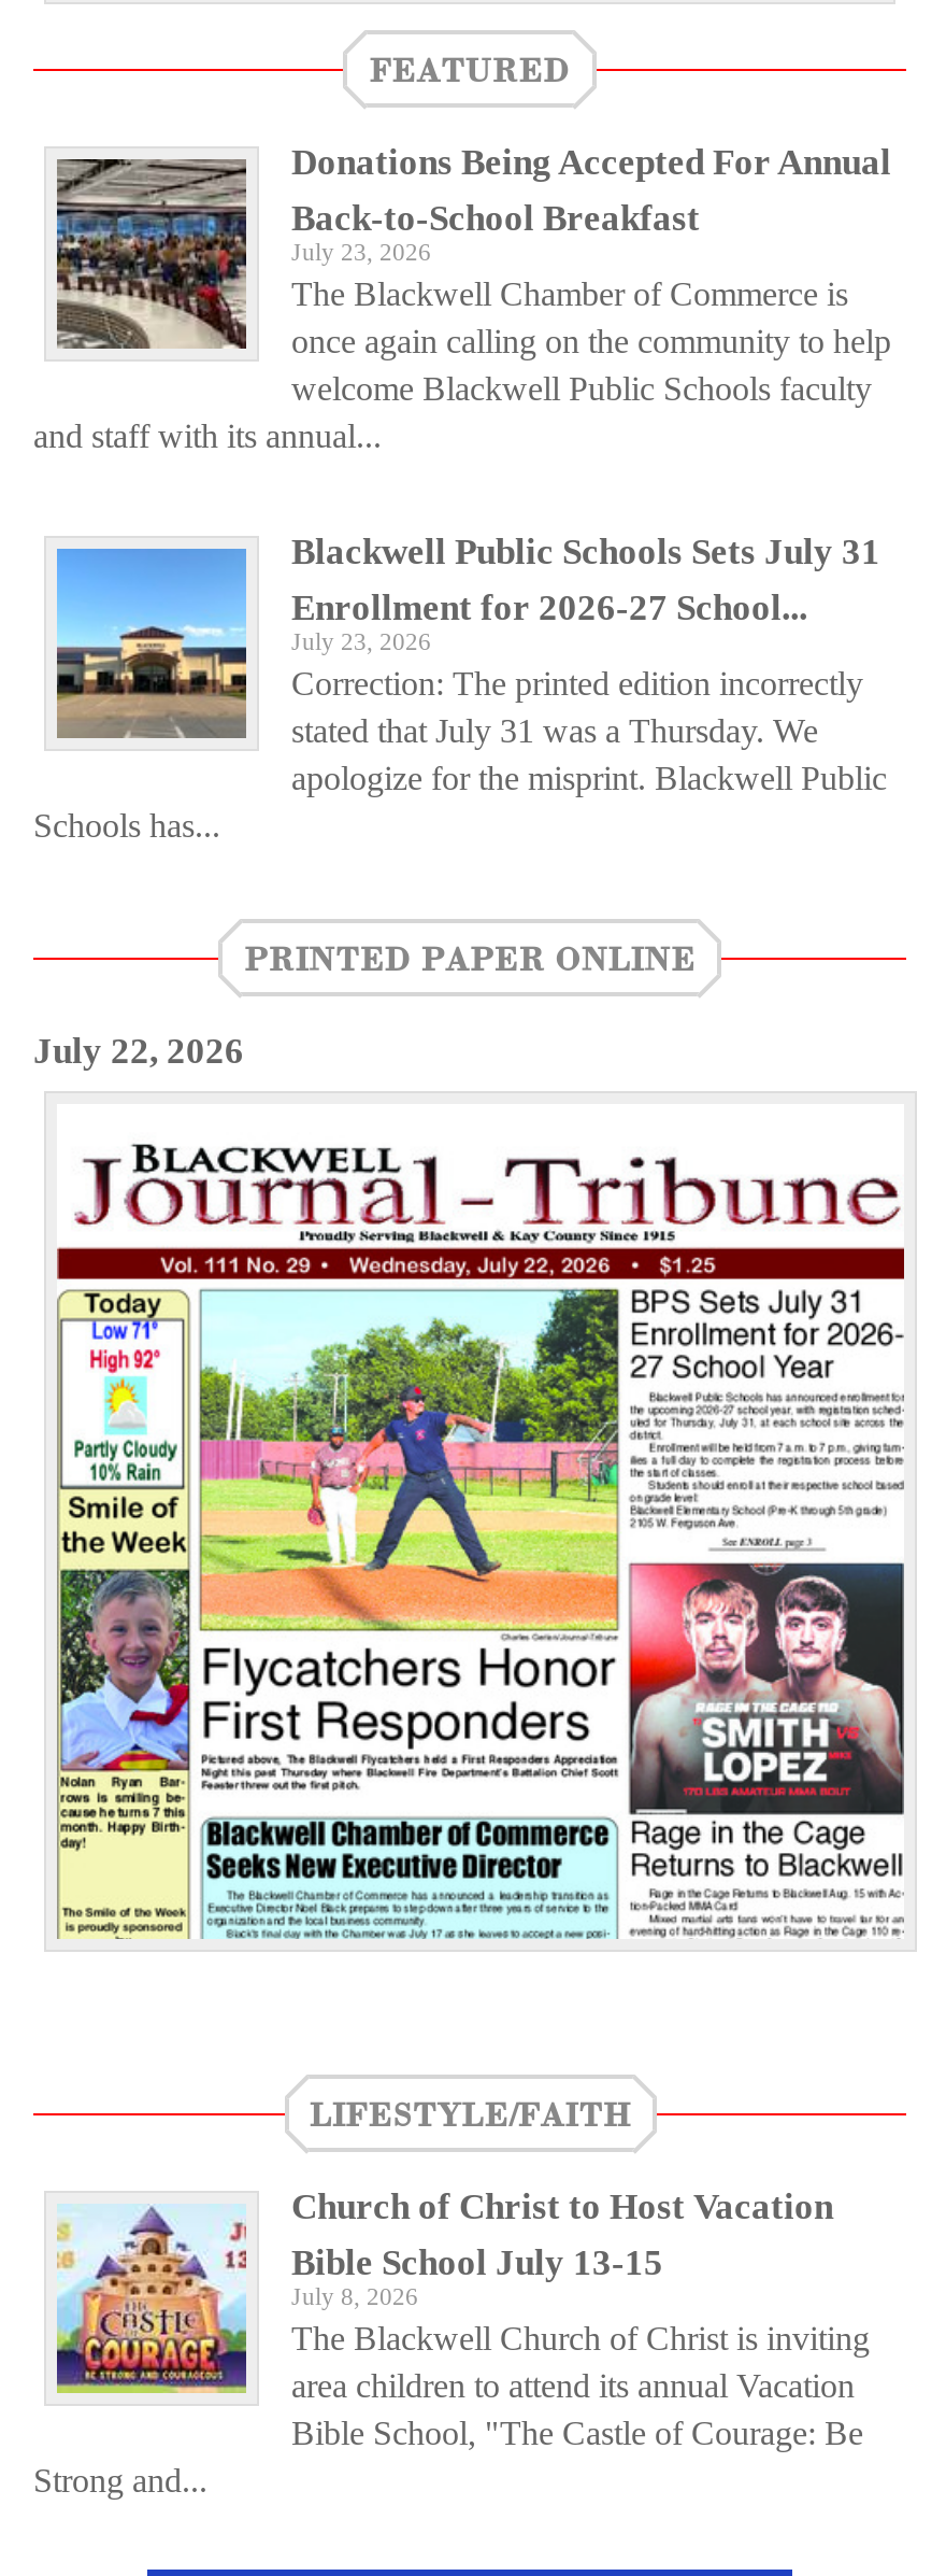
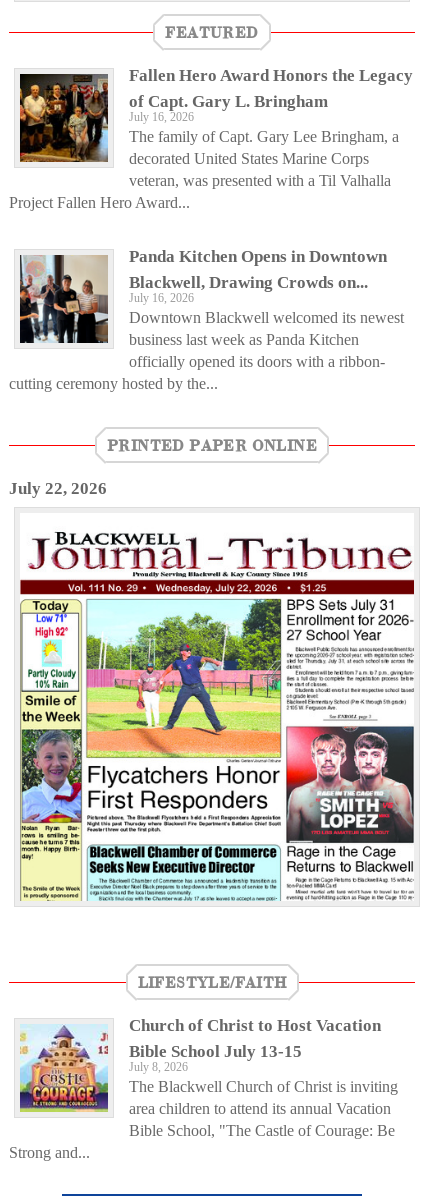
- [image]
- Donations Being Accepted For Annual
- Back-to-School Breakfast
- July 23, 2026
- The Blackwell Chamber of Commerce is
- once again calling on the community to help
- welcome Blackwell Public Schools faculty
- and staff with its annual...
+ [image]
+ Fallen Hero Award Honors the Legacy
+ of Capt. Gary L. Bringham
+ July 16, 2026
+ The family of Capt. Gary Lee Bringham, a
+ decorated United States Marine Corps
+ veteran, was presented with a Til Valhalla
+ Project Fallen Hero Award...

- [image]
- Blackwell Public Schools Sets July 31
- Enrollment for 2026-27 School...
- July 23, 2026
- Correction: The printed edition incorrectly
- stated that July 31 was a Thursday. We
- apologize for the misprint. Blackwell Public
- Schools has...
+ [image]
+ Panda Kitchen Opens in Downtown
+ Blackwell, Drawing Crowds on...
+ July 16, 2026
+ Downtown Blackwell welcomed its newest
+ business last week as Panda Kitchen
+ officially opened its doors with a ribbon-
+ cutting ceremony hosted by the...
